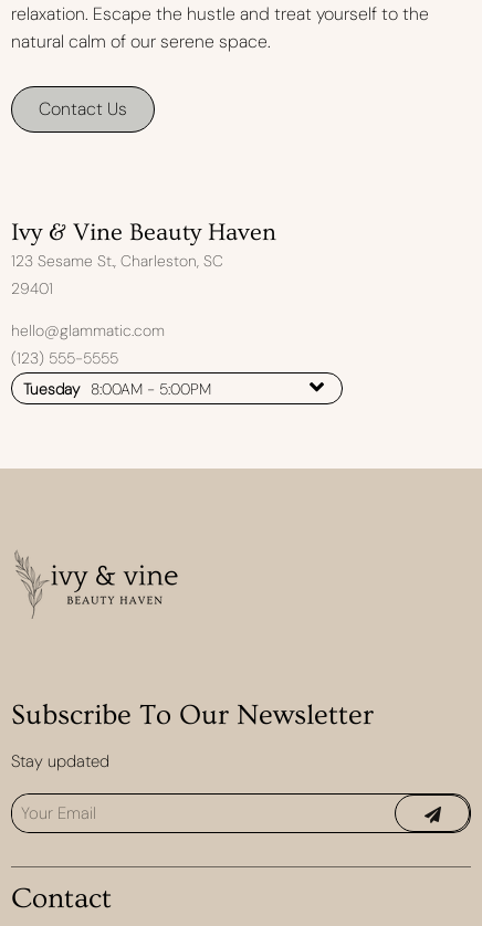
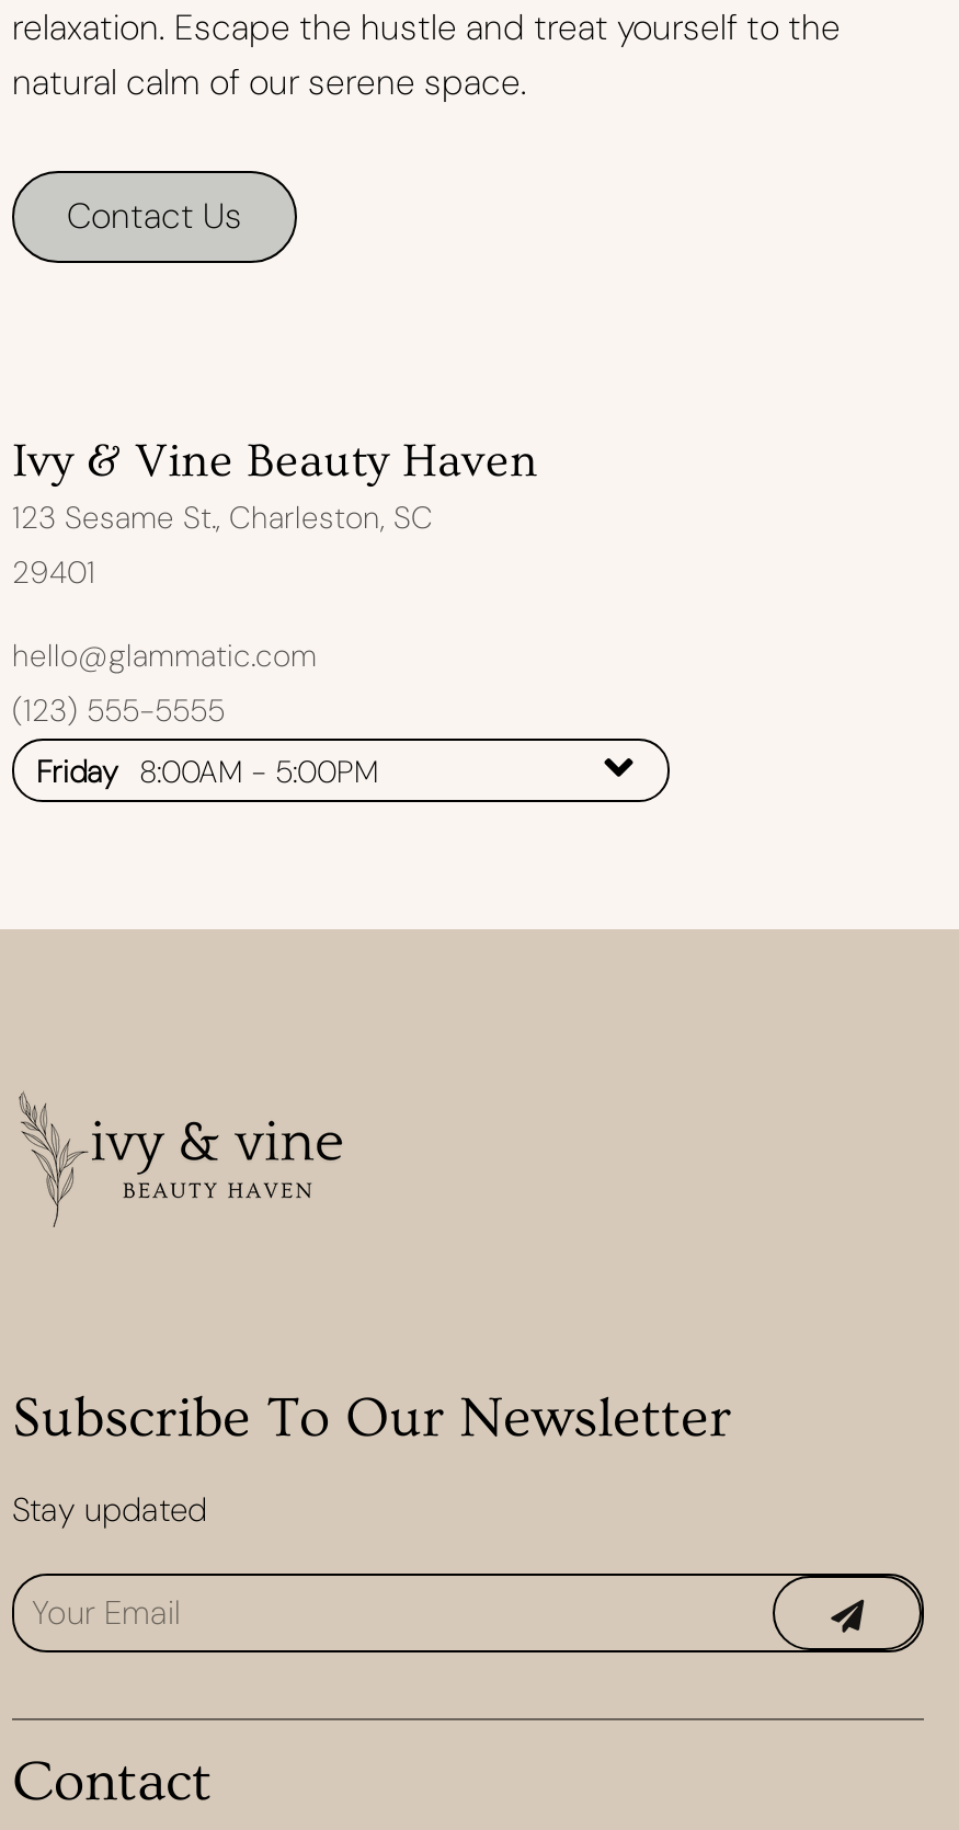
- Tuesday 8:00AM - 5:00PM
+ Friday 8:00AM - 5:00PM
